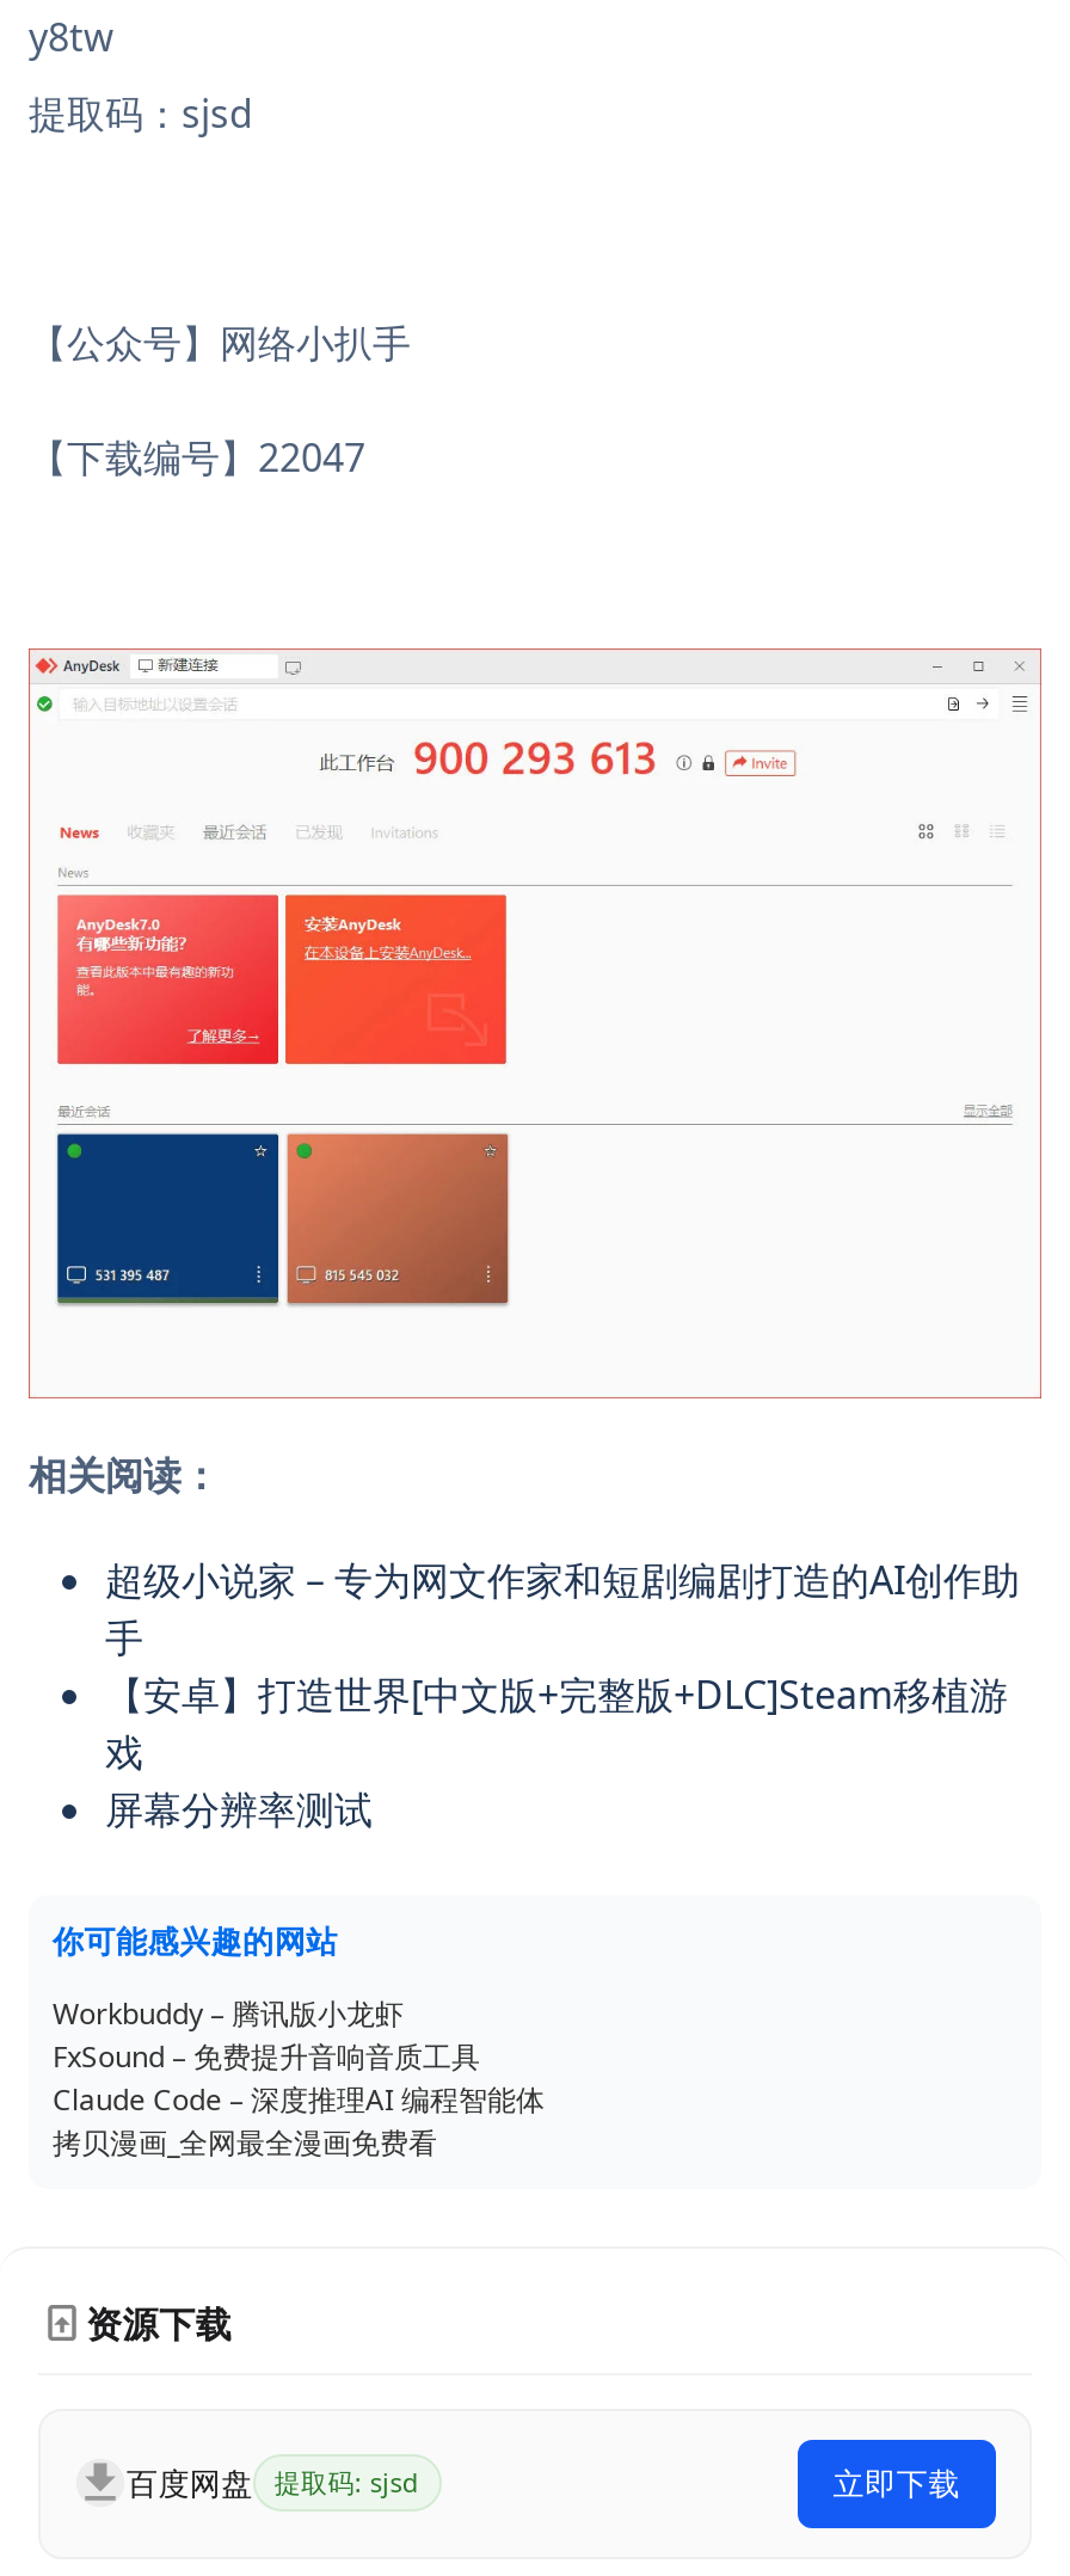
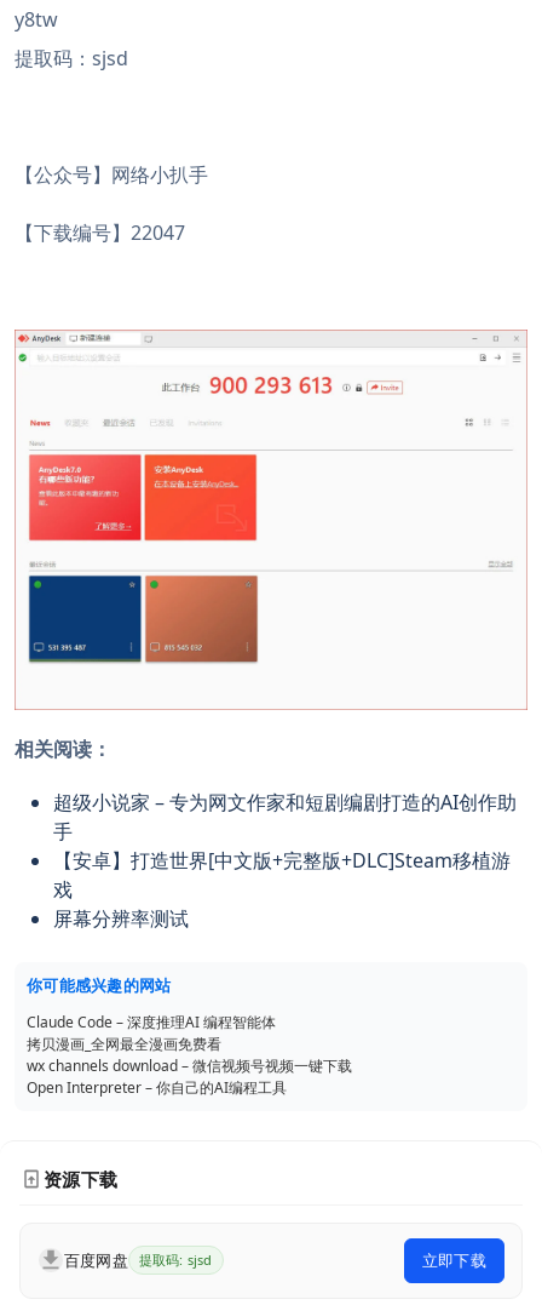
- Workbuddy – 腾讯版小龙虾
- FxSound – 免费提升音响音质工具

moved up: Claude Code – 深度推理AI 编程智能体 | 拷贝漫画_全网最全漫画免费看

+ wx channels download – 微信视频号视频一键下载
+ Open Interpreter – 你自己的AI编程工具
